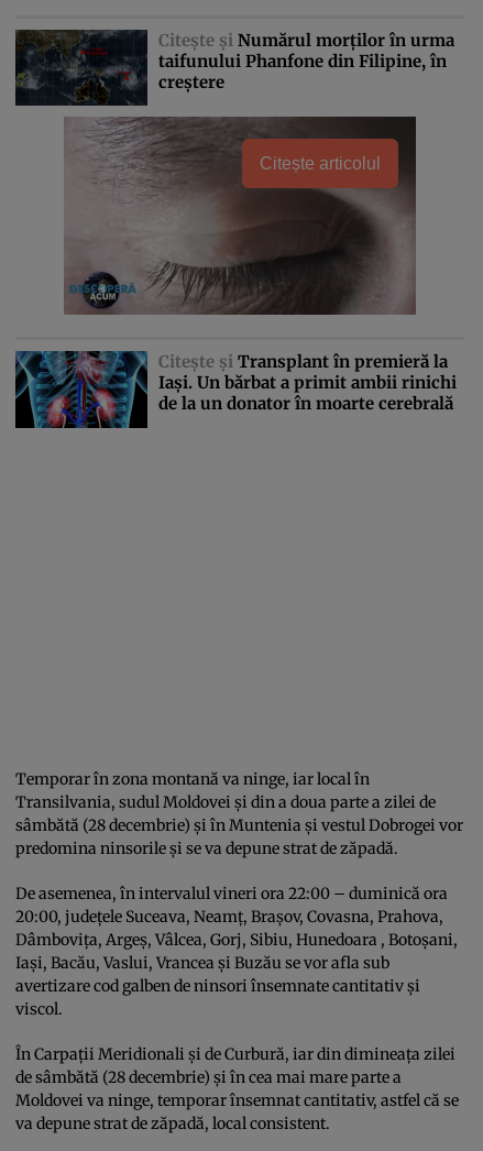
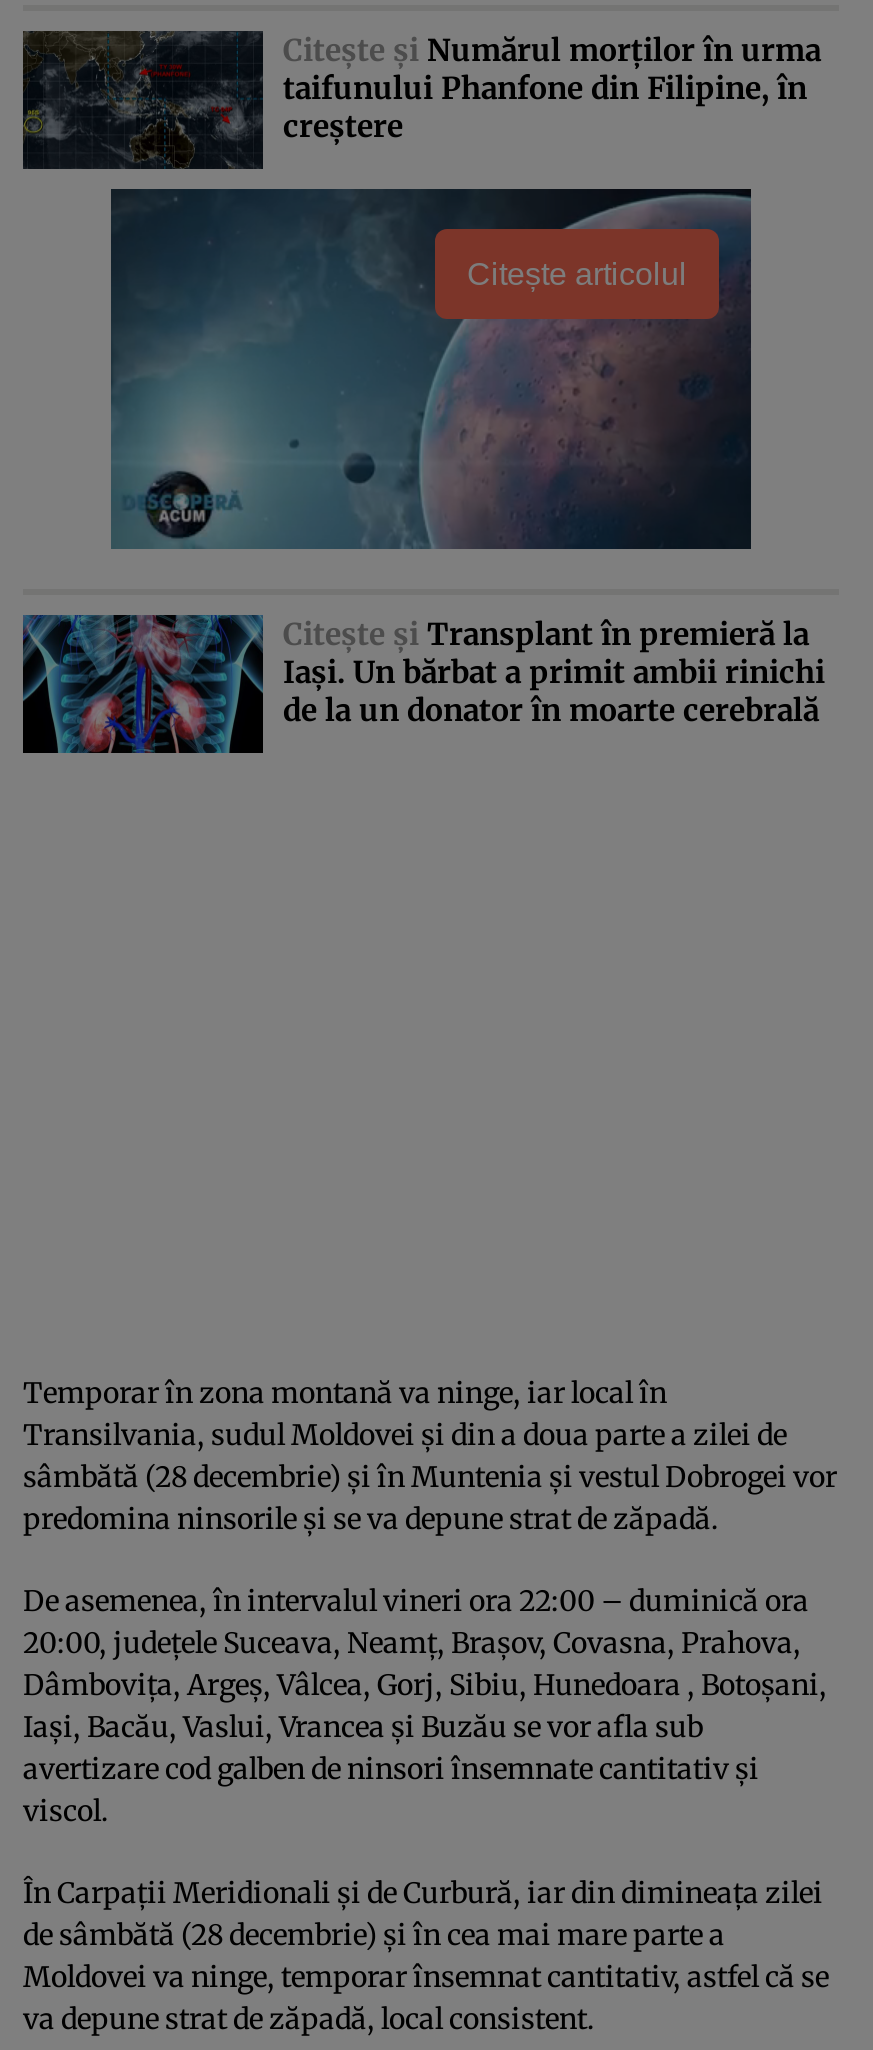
- [image]
+ [image]
